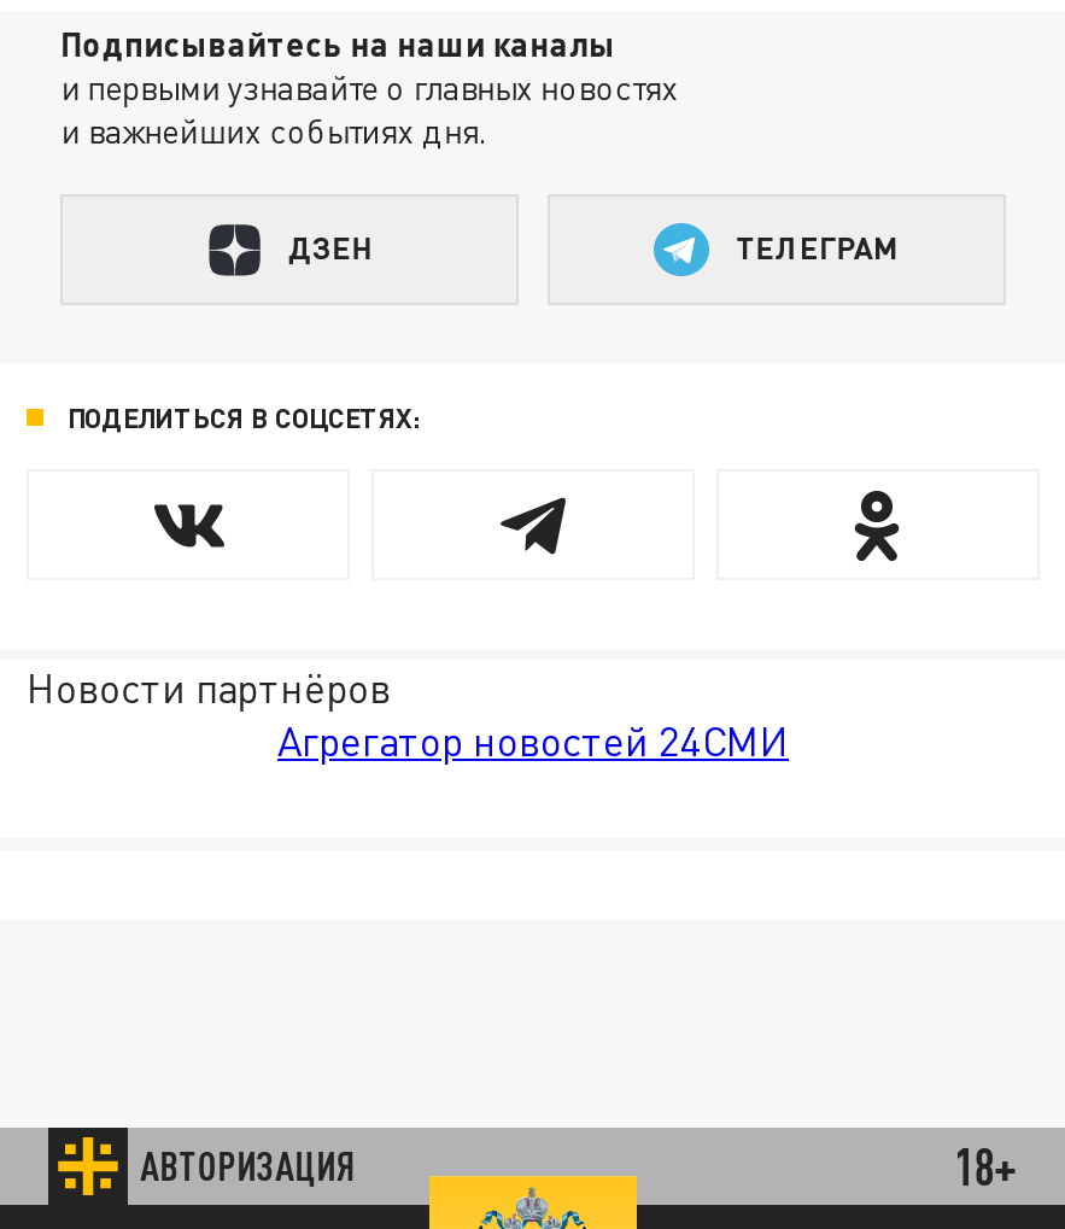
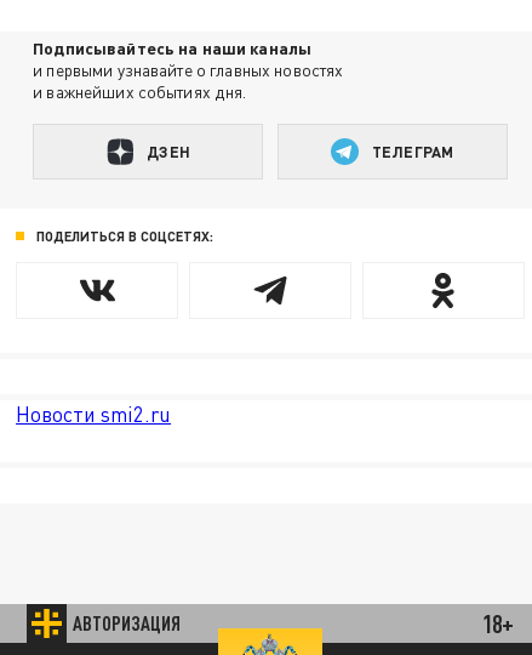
- Новости партнёров
- Агрегатор новостей 24СМИ
+ Новости smi2.ru
